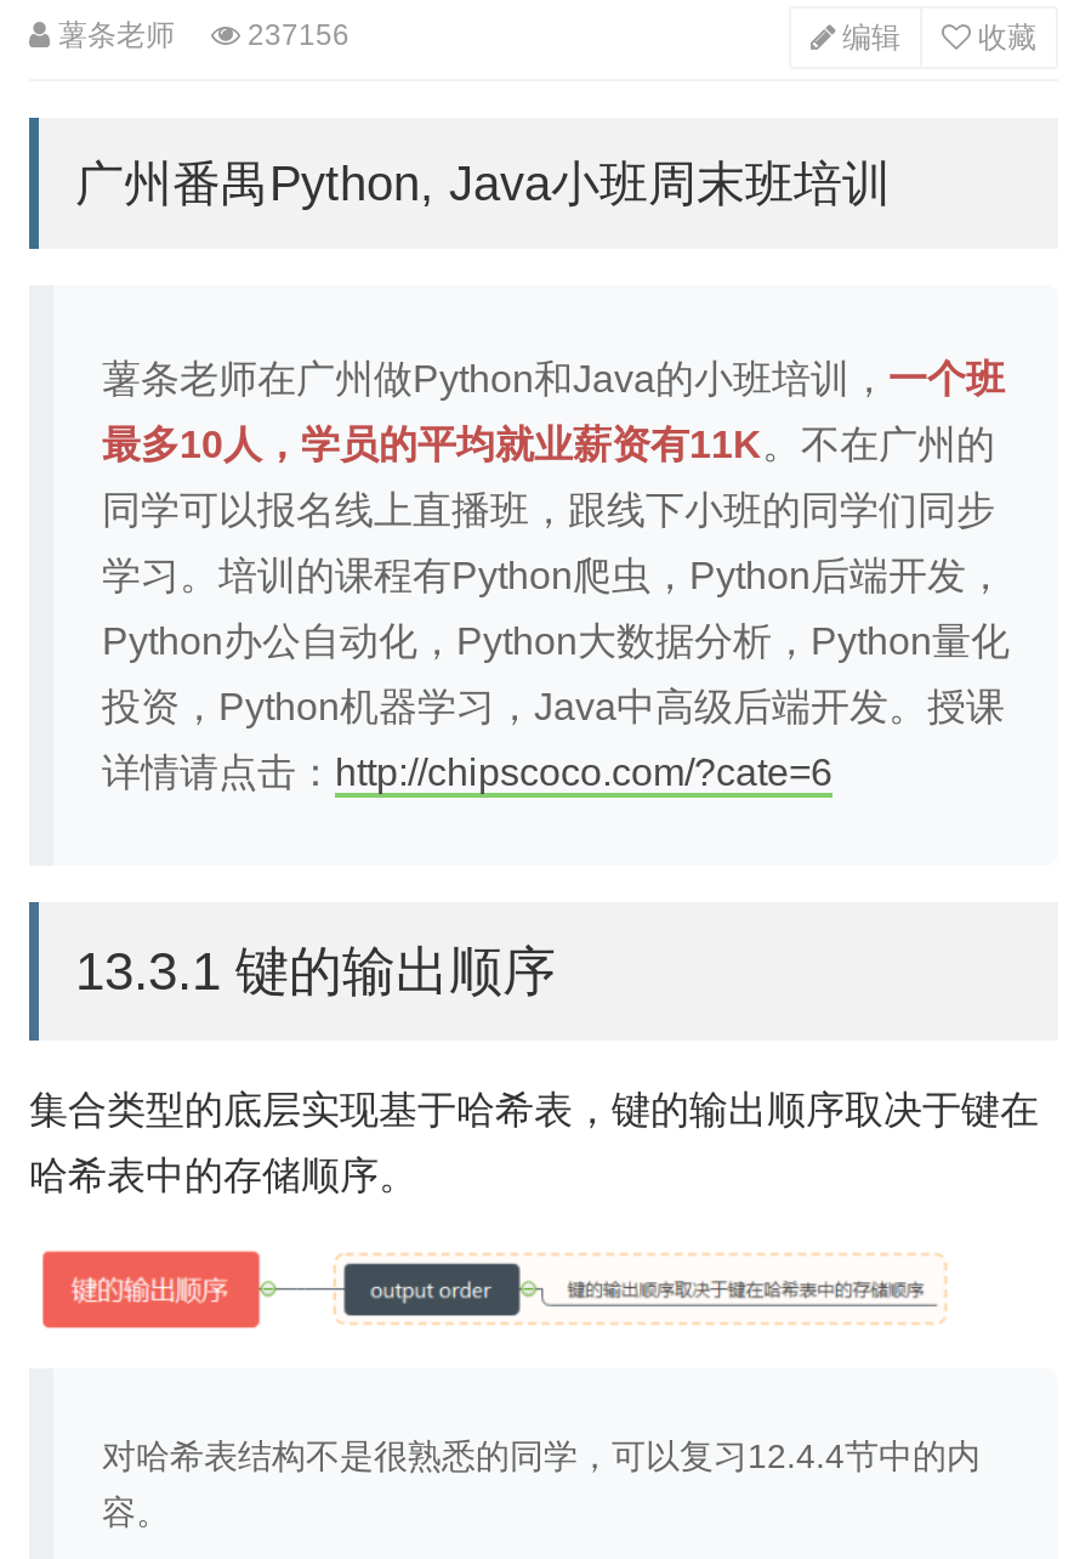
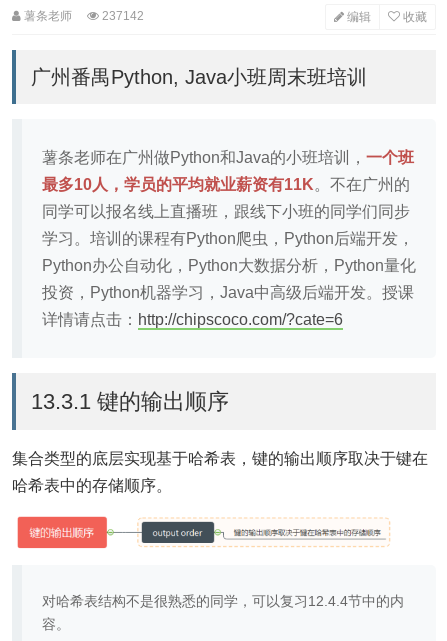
- 237156
+ 237142
